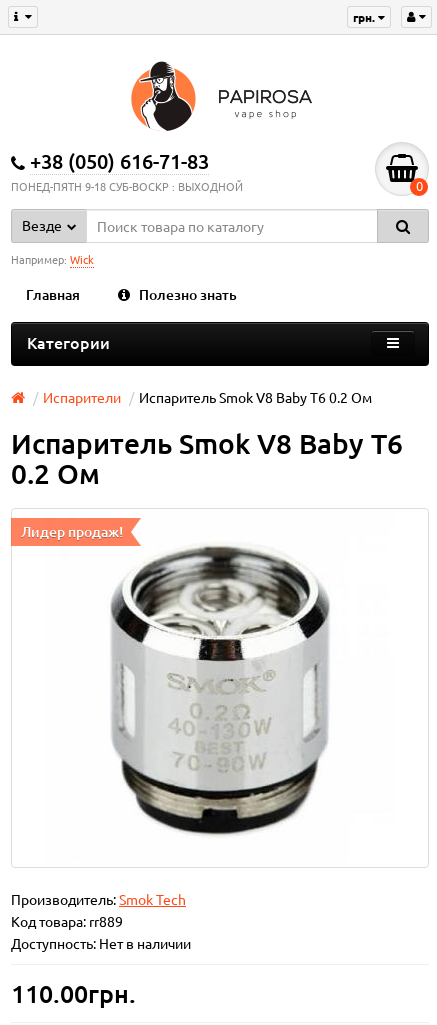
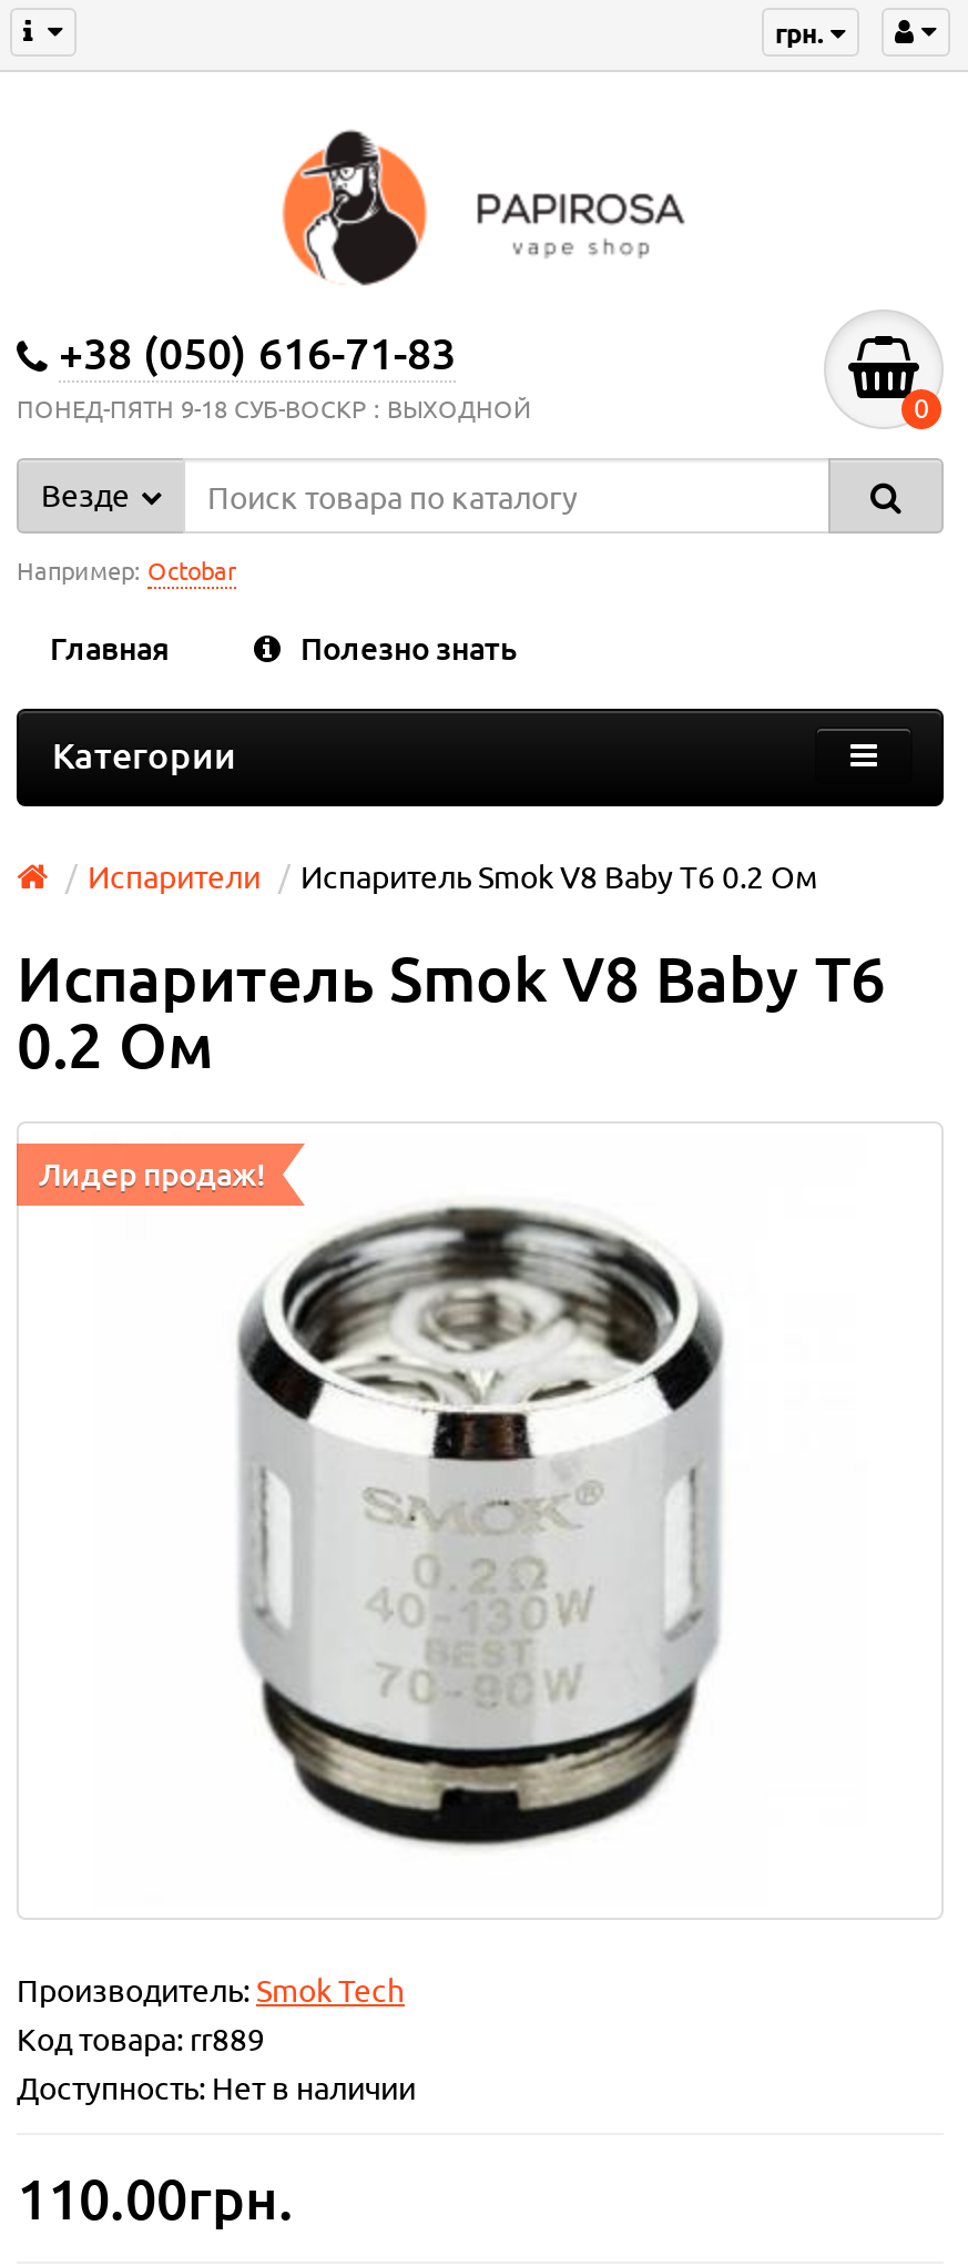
- Например: Wick
+ Например: Octobar
